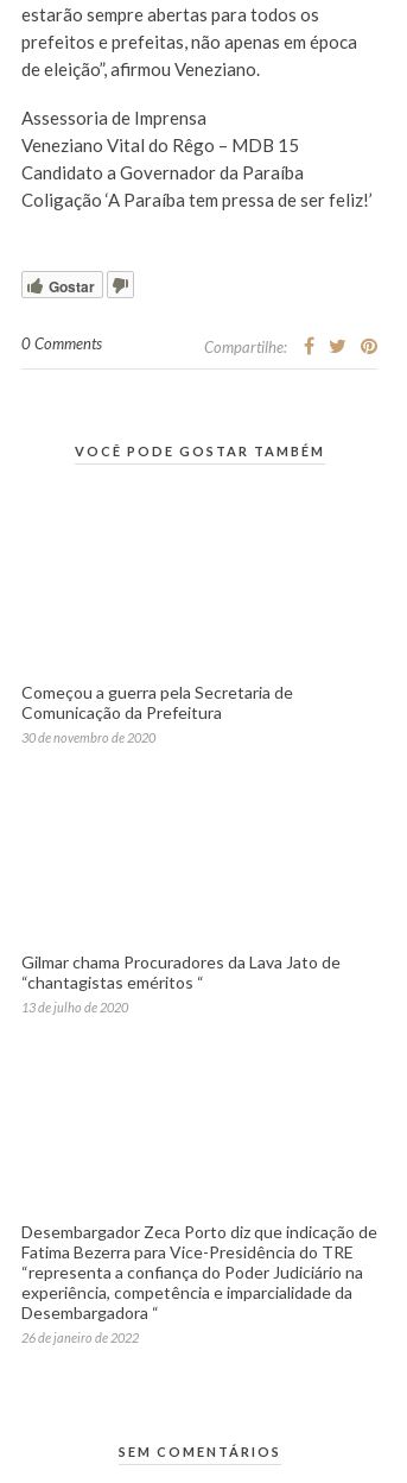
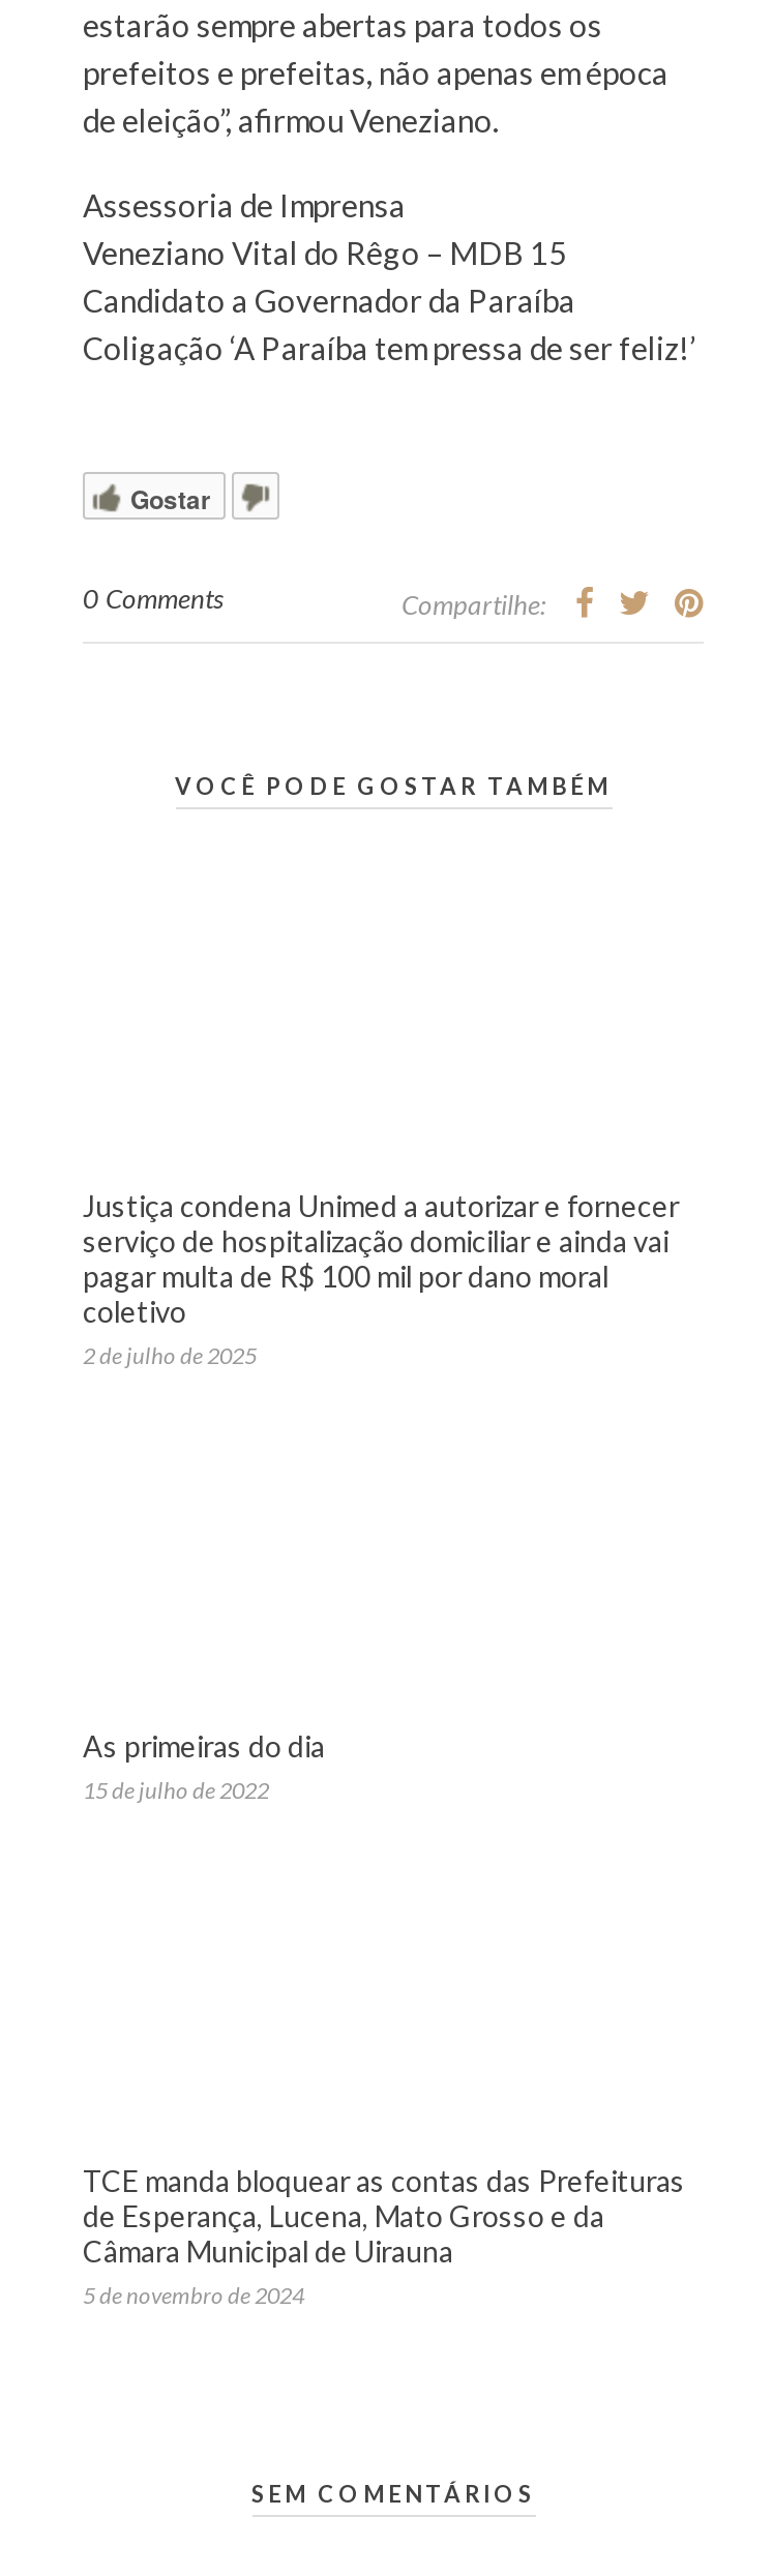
- Começou a guerra pela Secretaria de
- Comunicação da Prefeitura
- 30 de novembro de 2020
+ Justiça condena Unimed a autorizar e fornecer
+ serviço de hospitalização domiciliar e ainda vai
+ pagar multa de R$ 100 mil por dano moral
+ coletivo
+ 2 de julho de 2025

- Gilmar chama Procuradores da Lava Jato de
- “chantagistas eméritos “
- 13 de julho de 2020
+ As primeiras do dia
+ 15 de julho de 2022

- Desembargador Zeca Porto diz que indicação de
- Fatima Bezerra para Vice-Presidência do TRE
- “representa a confiança do Poder Judiciário na
- experiência, competência e imparcialidade da
- Desembargadora “
- 26 de janeiro de 2022
+ TCE manda bloquear as contas das Prefeituras
+ de Esperança, Lucena, Mato Grosso e da
+ Câmara Municipal de Uirauna
+ 5 de novembro de 2024
